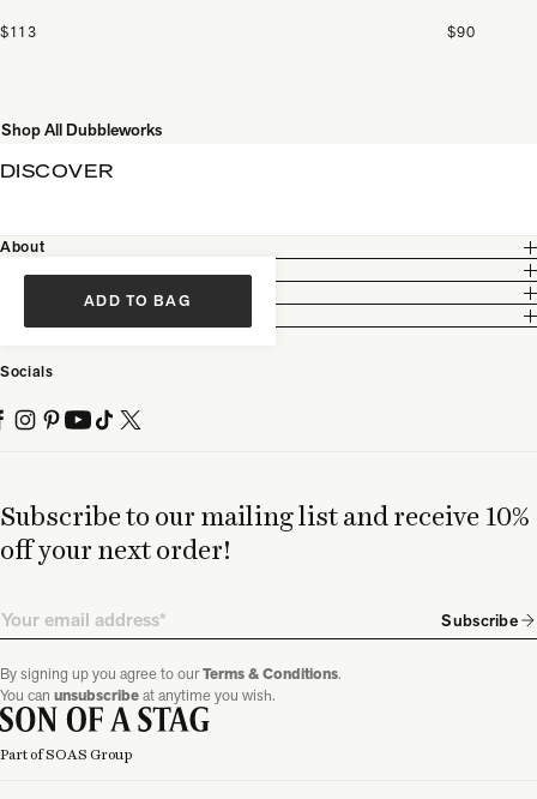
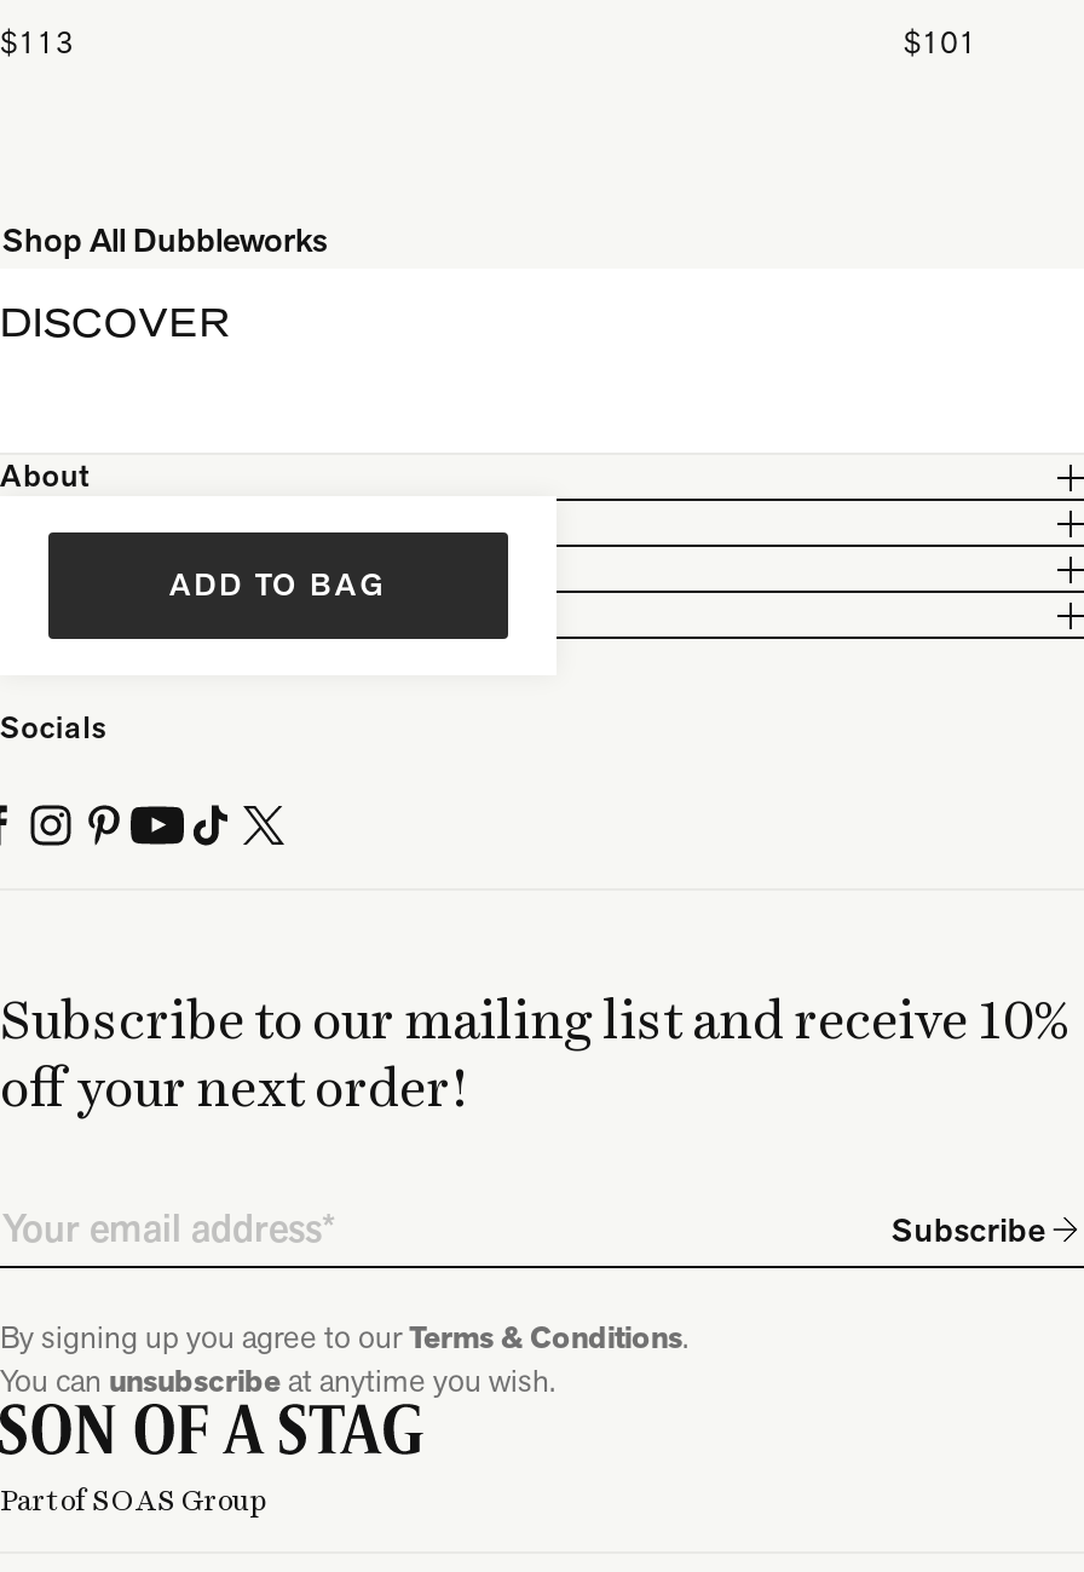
- $90
+ $101
